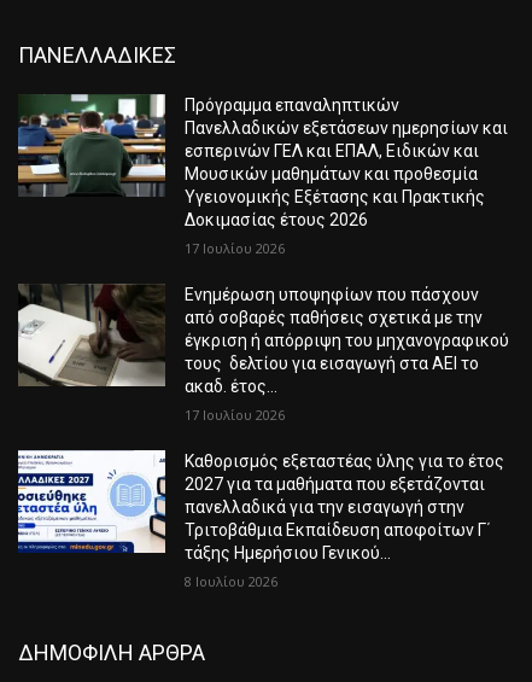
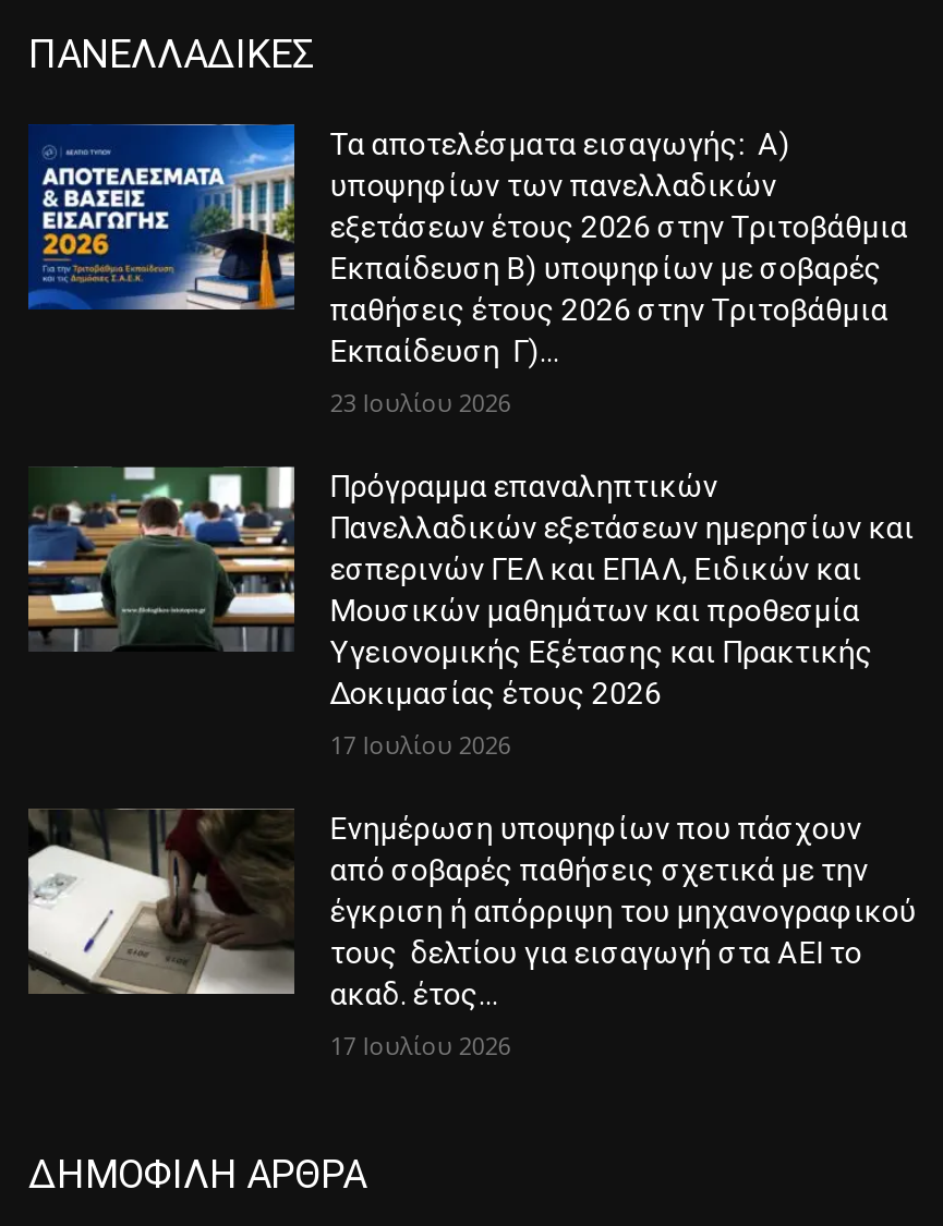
+ [image]
+ Τα αποτελέσματα εισαγωγής: Α)
+ υποψηφίων των πανελλαδικών
+ εξετάσεων έτους 2026 στην Τριτοβάθμια
+ Εκπαίδευση Β) υποψηφίων με σοβαρές
+ παθήσεις έτους 2026 στην Τριτοβάθμια
+ Εκπαίδευση Γ)...
+ 23 Ιουλίου 2026

moved down: [image] | Πρόγραμμα επαναληπτικών | Πανελλαδικών εξετάσεων ημερησίων και | ... | ακαδ. έτος... | 17 Ιουλίου 2026

- [image]
- Καθορισμός εξεταστέας ύλης για το έτος
- 2027 για τα μαθήματα που εξετάζονται
- πανελλαδικά για την εισαγωγή στην
- Τριτοβάθμια Εκπαίδευση αποφοίτων Γ΄
- τάξης Ημερήσιου Γενικού...
- 8 Ιουλίου 2026
